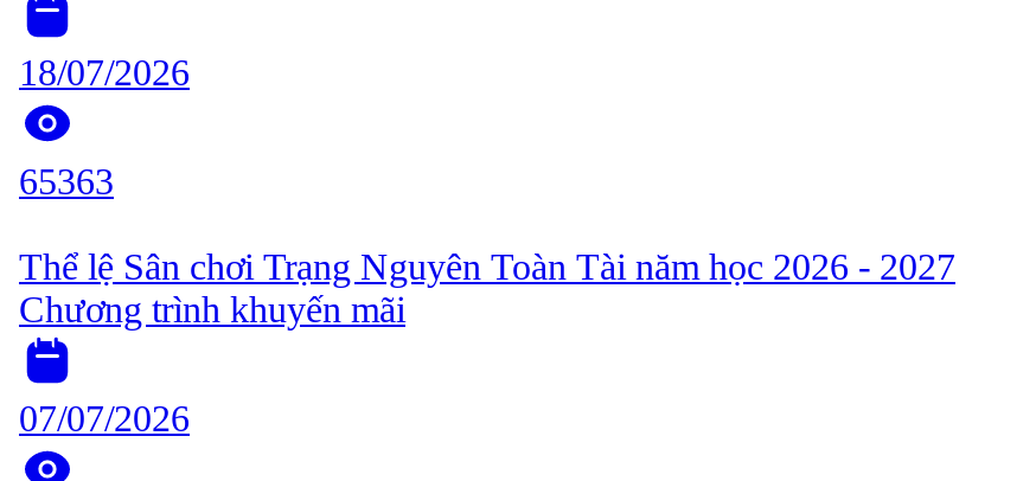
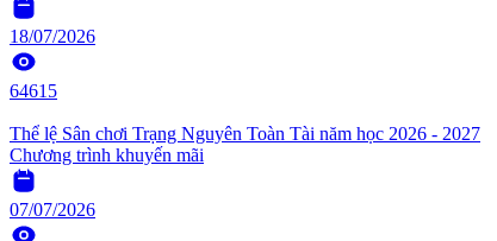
- 65363
+ 64615
